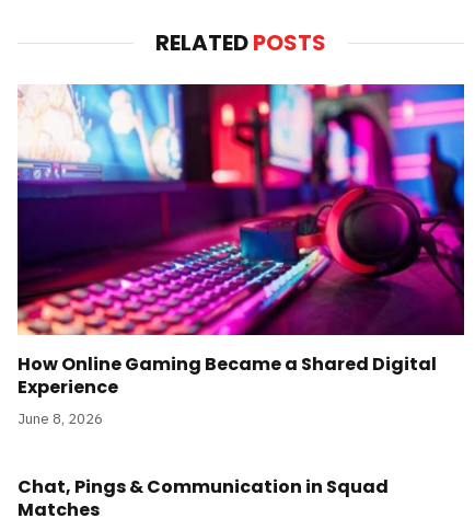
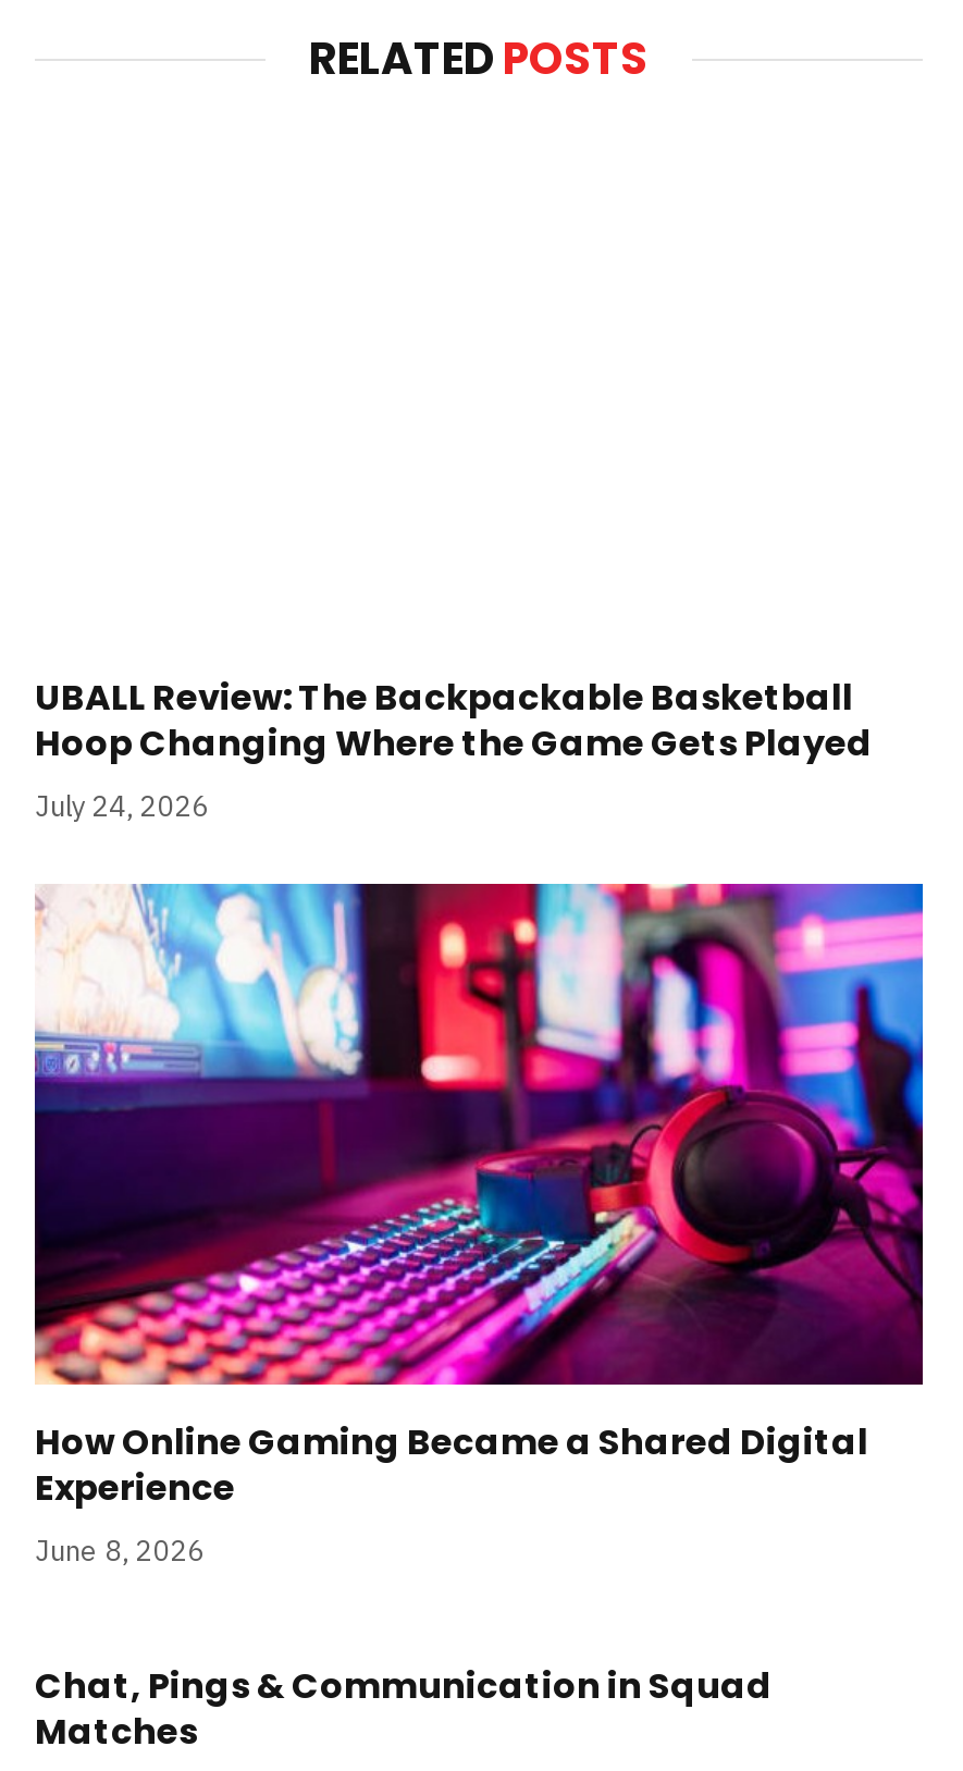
+ UBALL Review: The Backpackable Basketball
+ Hoop Changing Where the Game Gets Played
+ July 24, 2026
